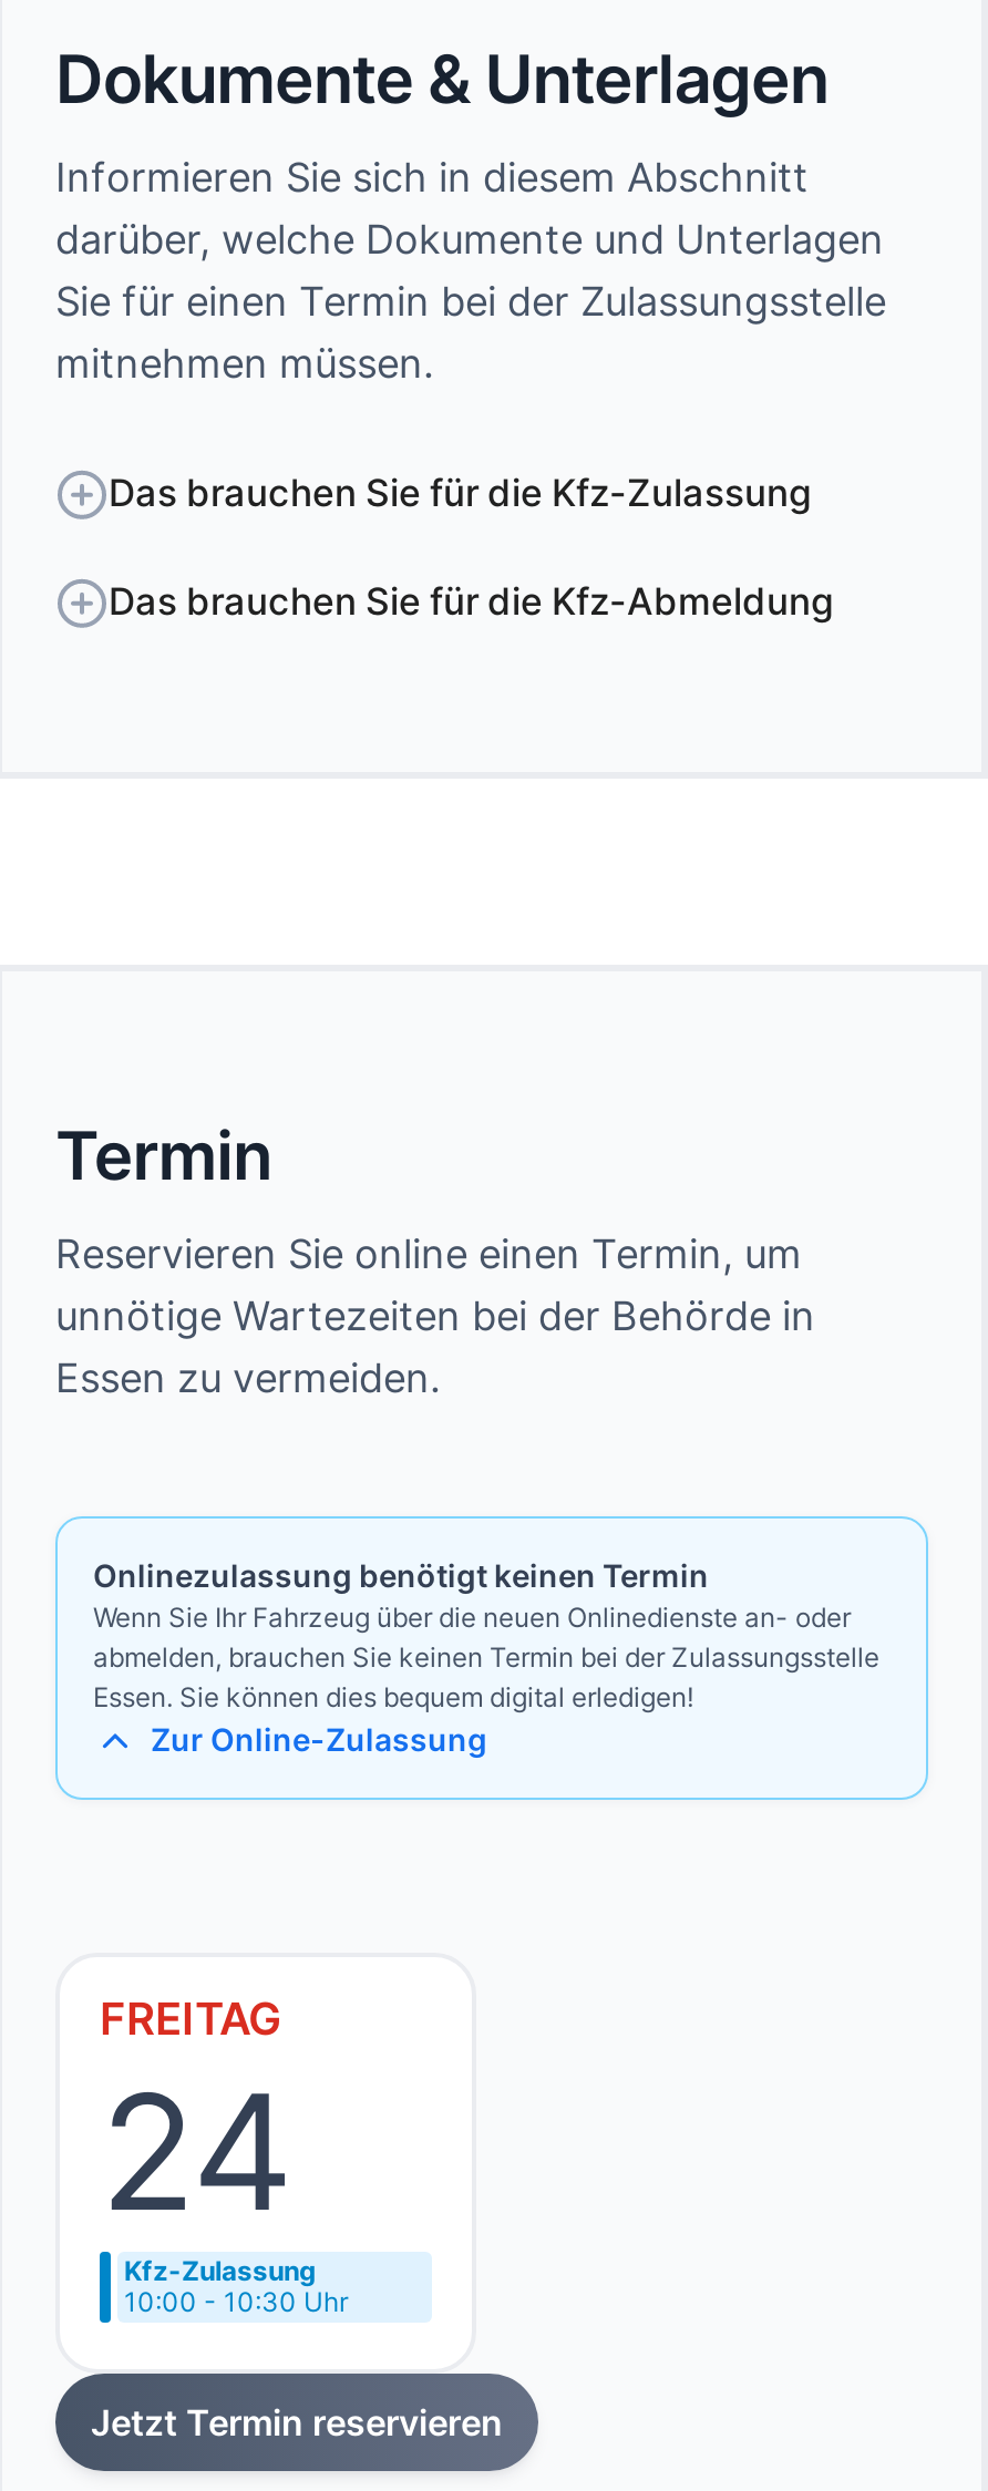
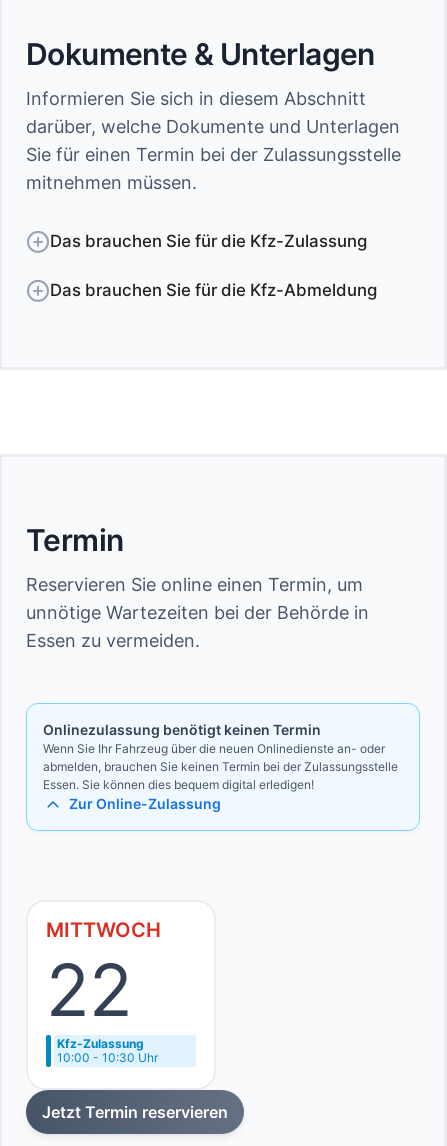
- FREITAG
- 24
+ MITTWOCH
+ 22
